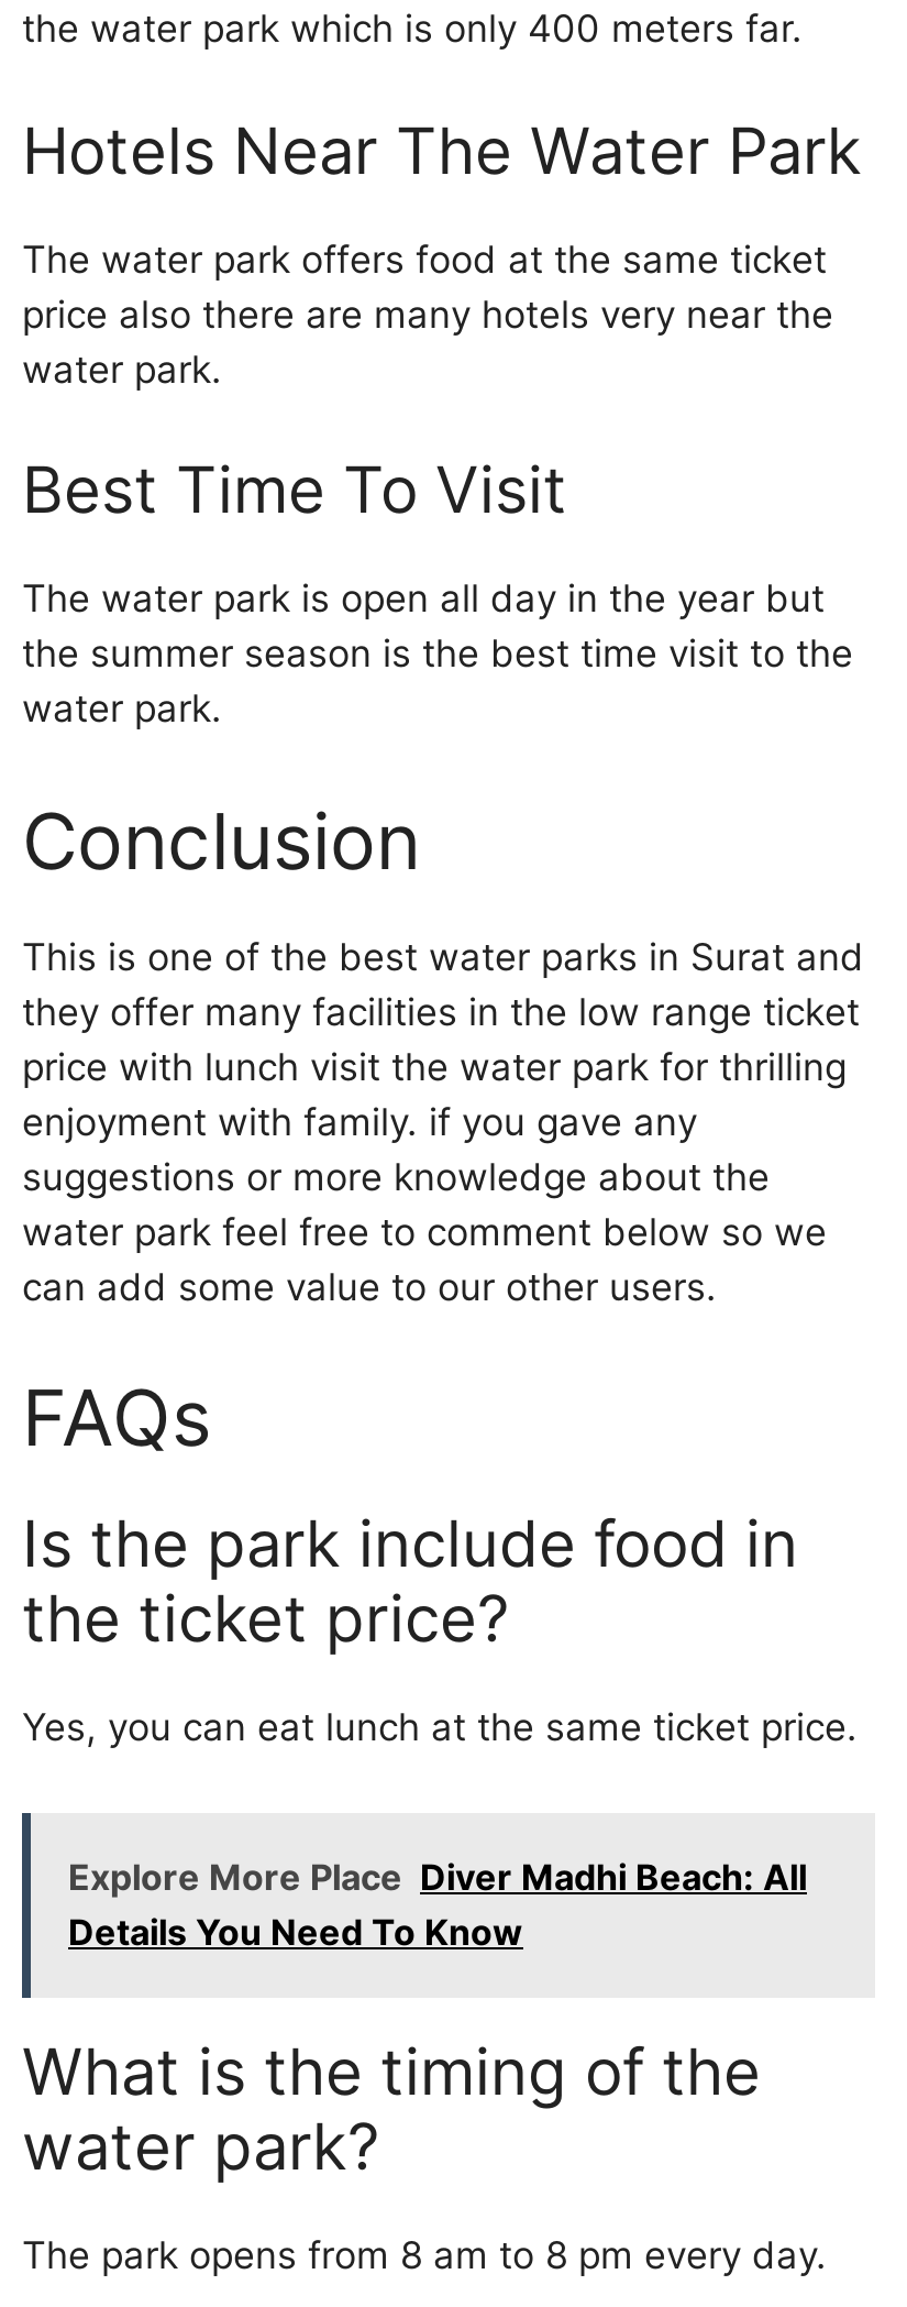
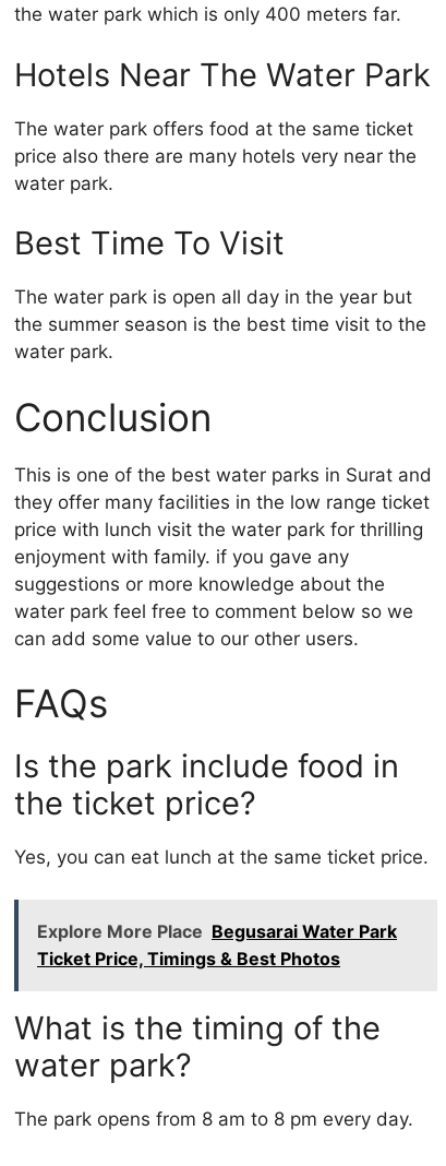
- Explore More Place Diver Madhi Beach: All
- Details You Need To Know
+ Explore More Place Begusarai Water Park
+ Ticket Price, Timings & Best Photos
